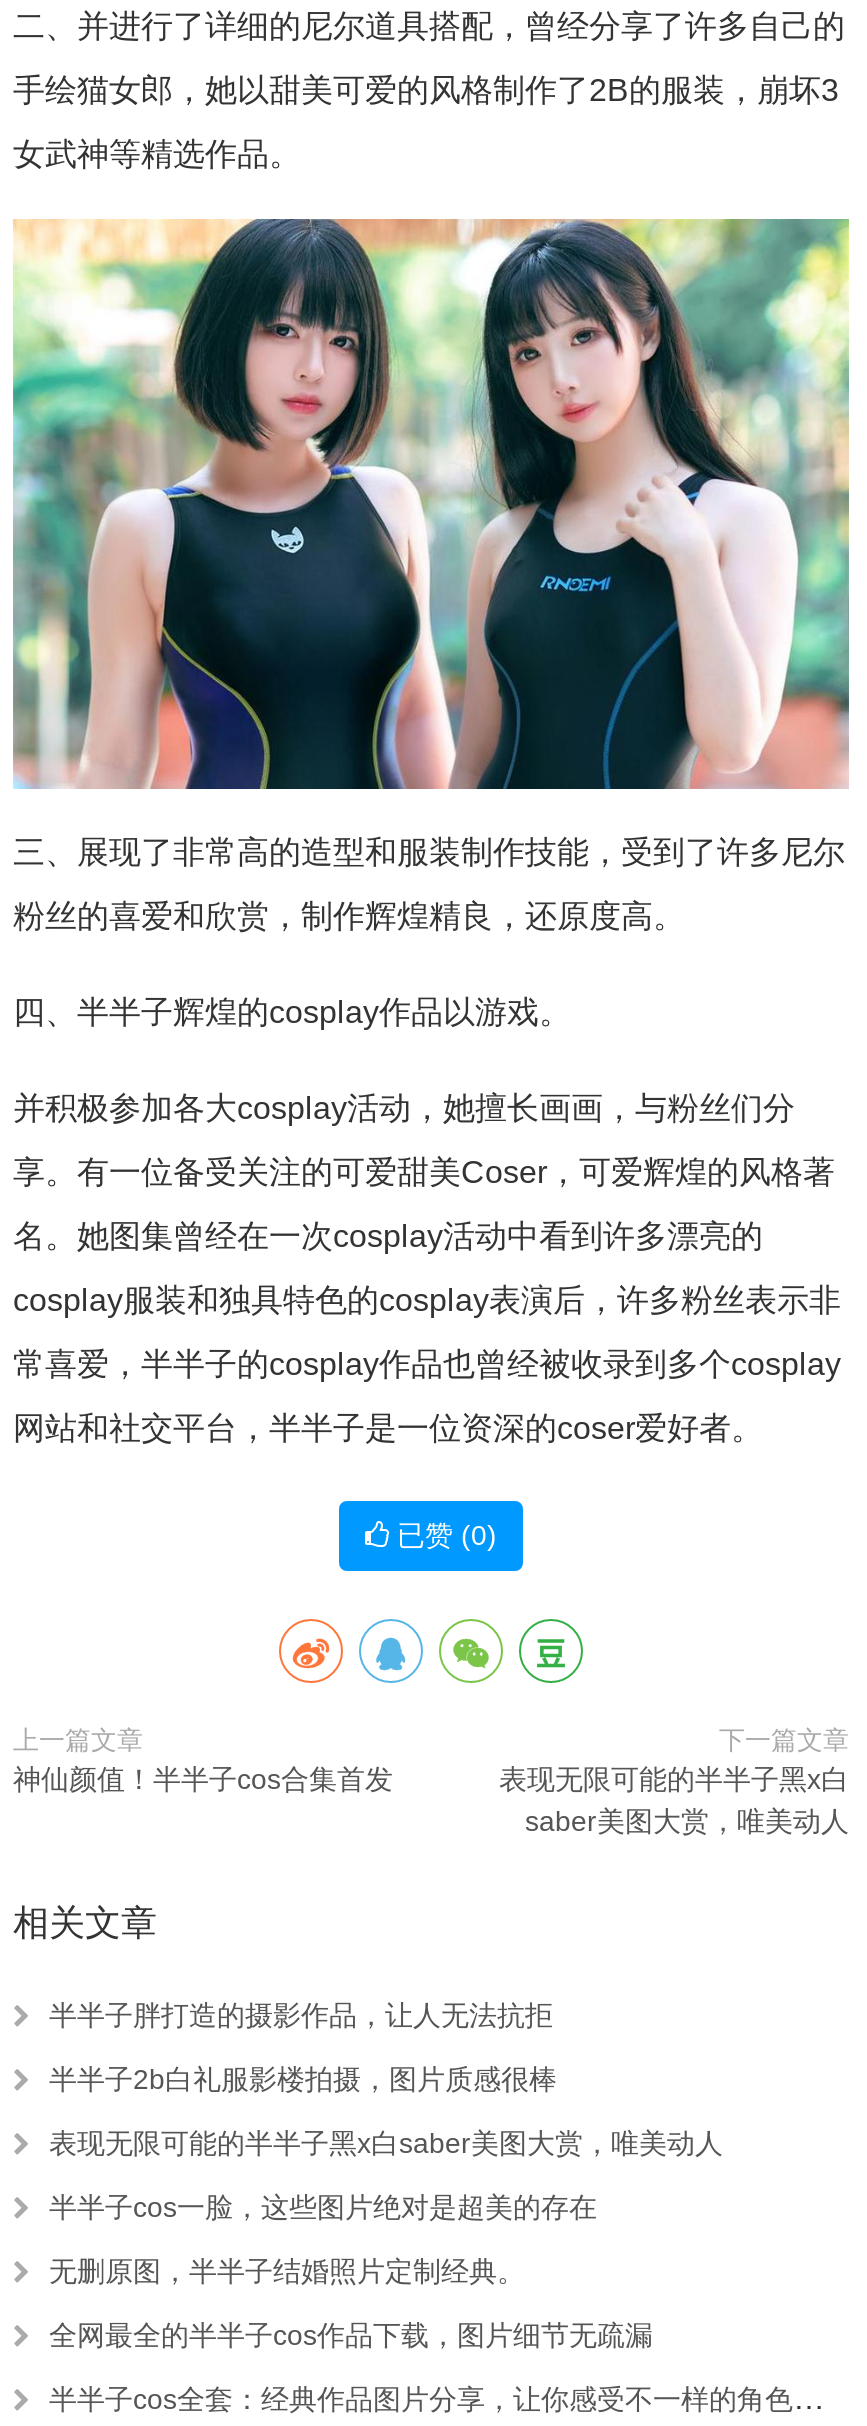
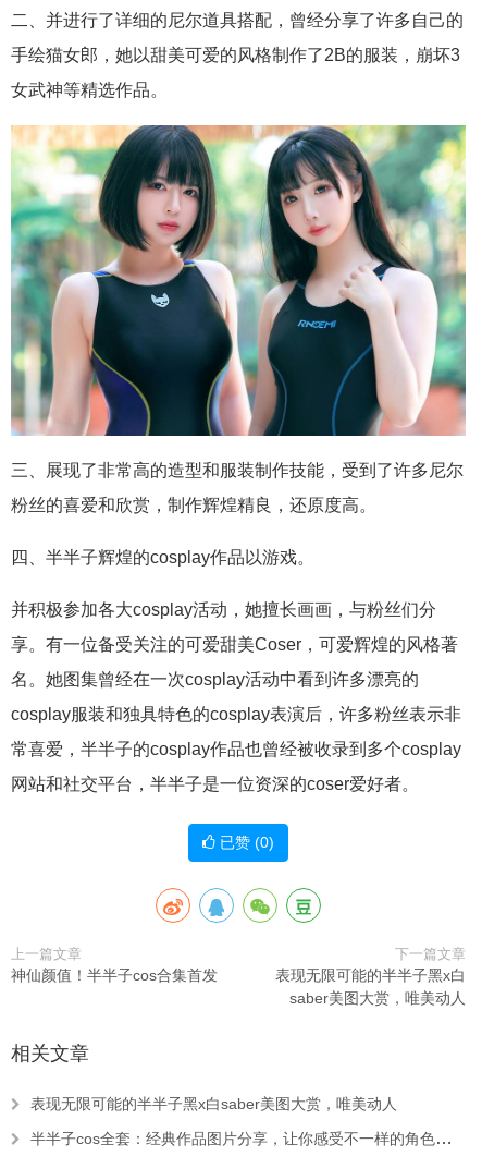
- 半半子胖打造的摄影作品，让人无法抗拒
- 半半子2b白礼服影楼拍摄，图片质感很棒

- 半半子cos一脸，这些图片绝对是超美的存在
- 无删原图，半半子结婚照片定制经典。
- 全网最全的半半子cos作品下载，图片细节无疏漏
